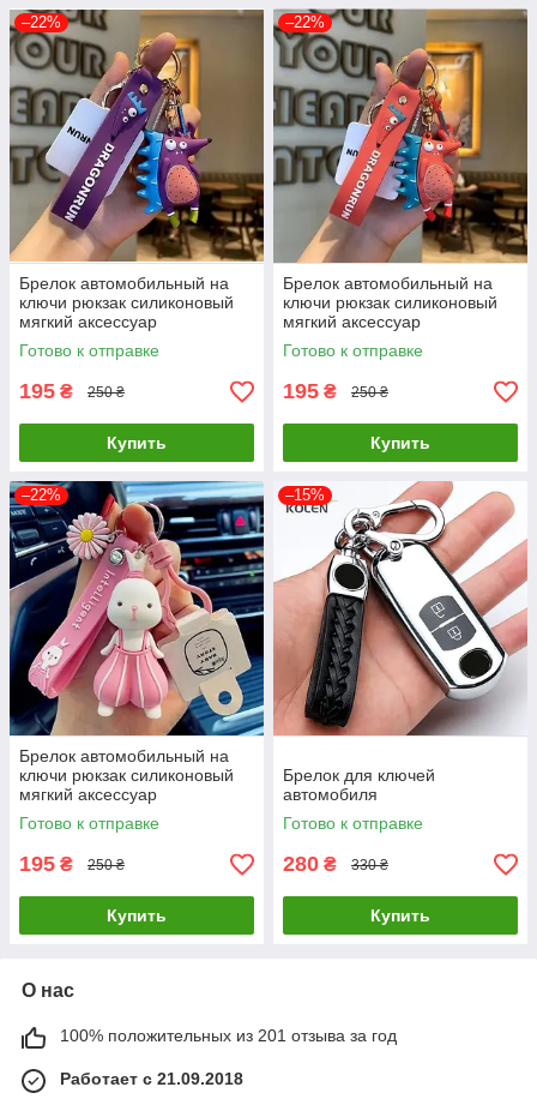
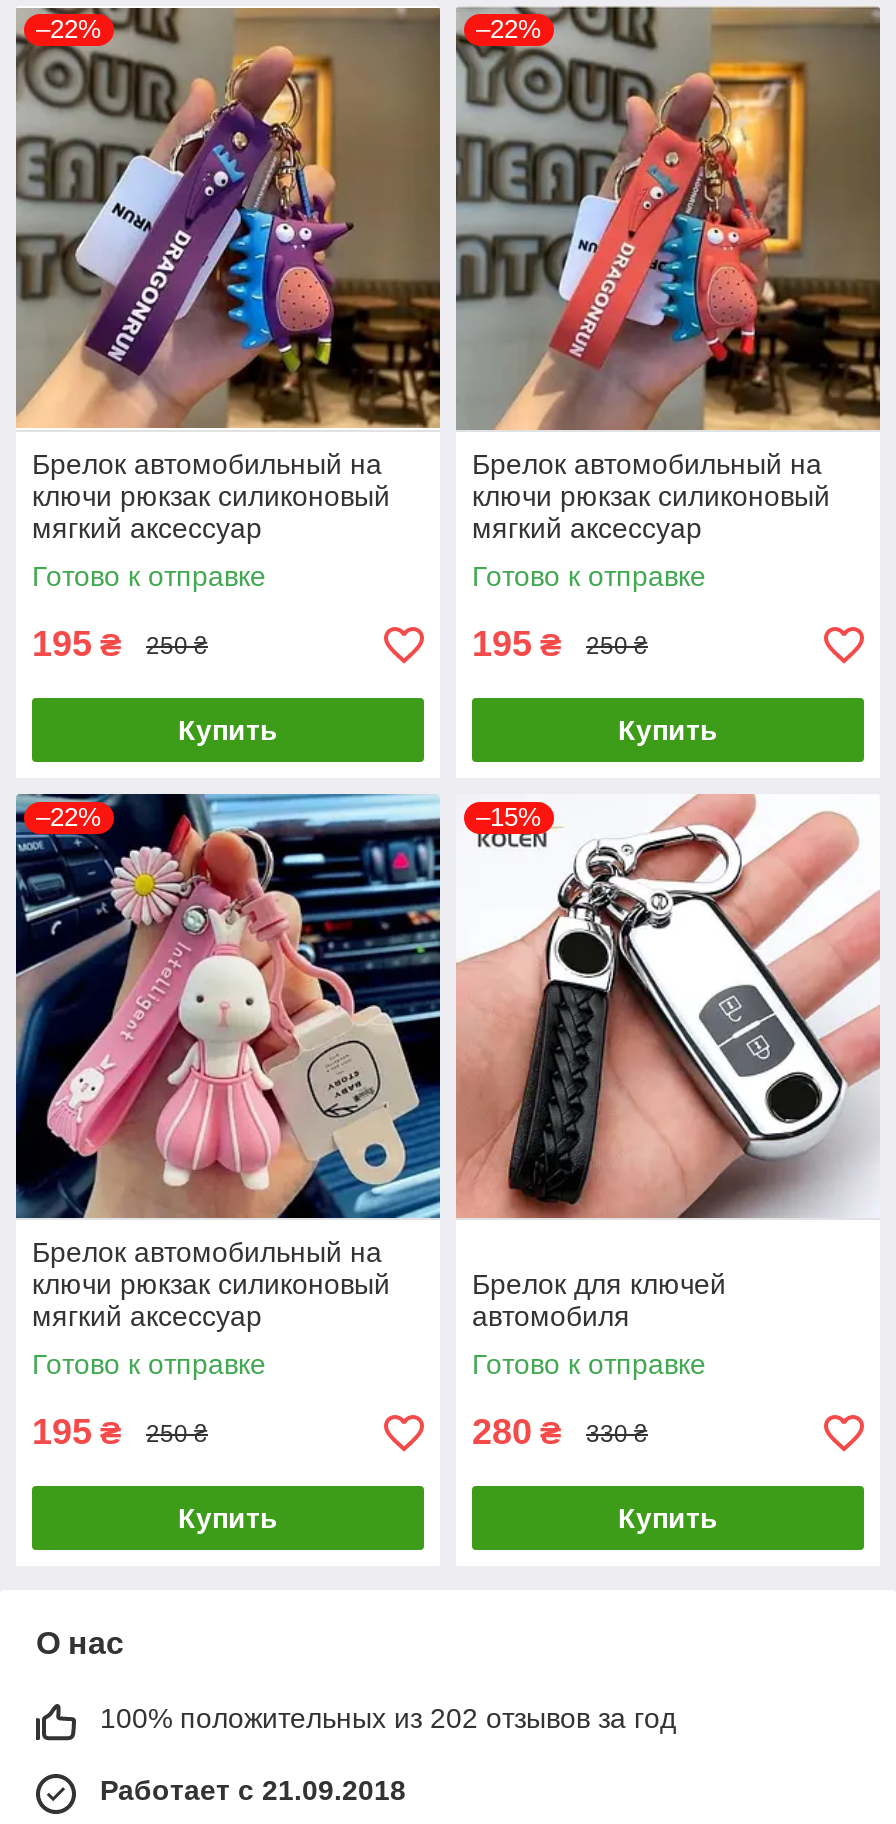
- 100% положительных из 201 отзыва за год
+ 100% положительных из 202 отзывов за год
